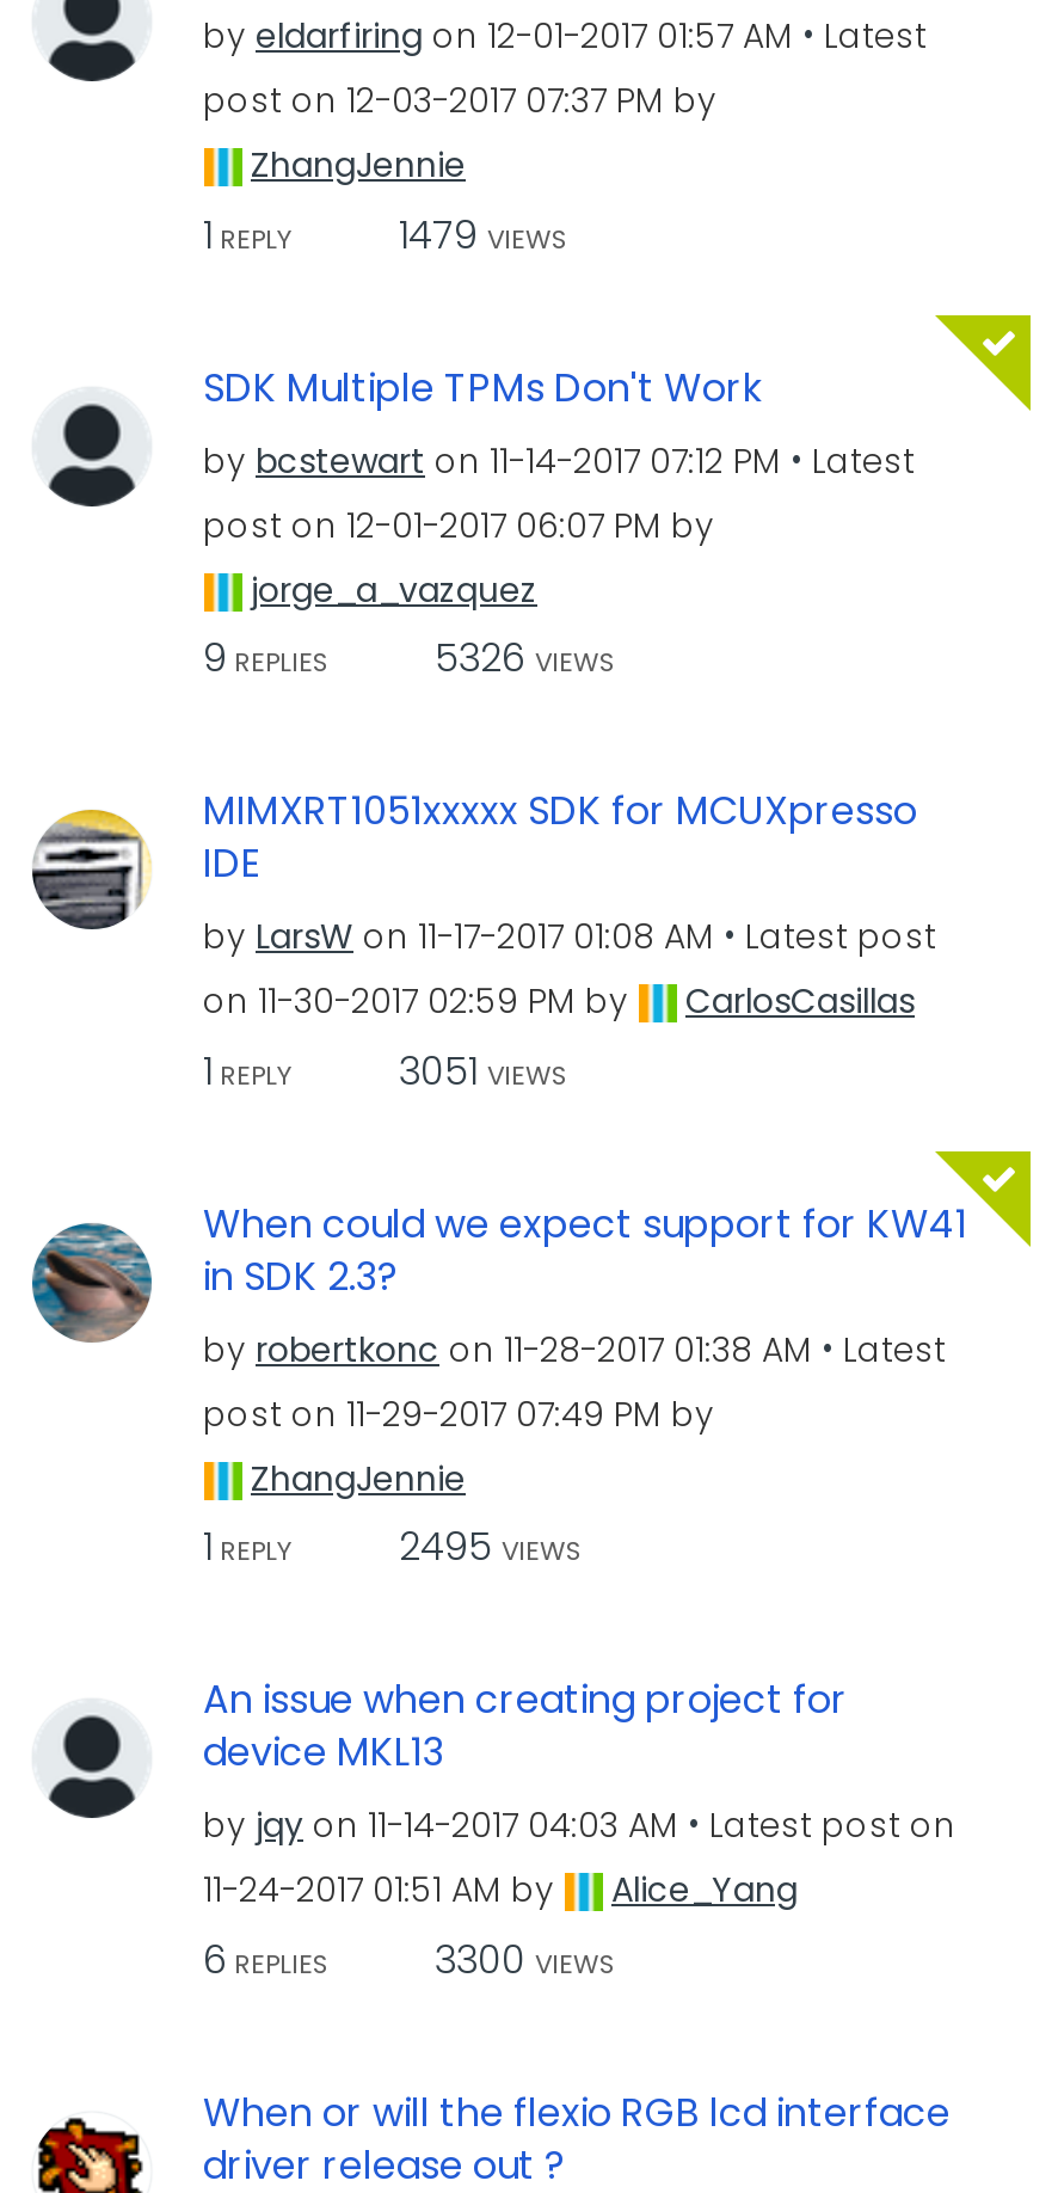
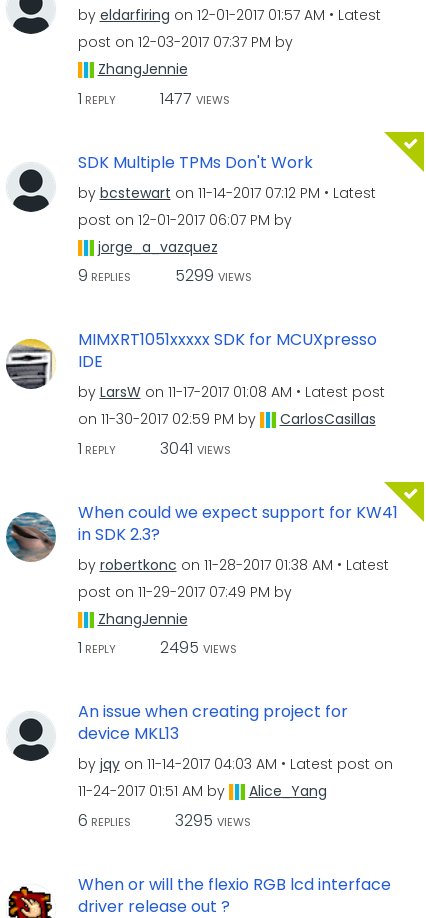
- 1 REPLY 1479 VIEWS
+ 1 REPLY 1477 VIEWS

- 9 REPLIES 5326 VIEWS
+ 9 REPLIES 5299 VIEWS

- 1 REPLY 3051 VIEWS
+ 1 REPLY 3041 VIEWS

- 6 REPLIES 3300 VIEWS
+ 6 REPLIES 3295 VIEWS
